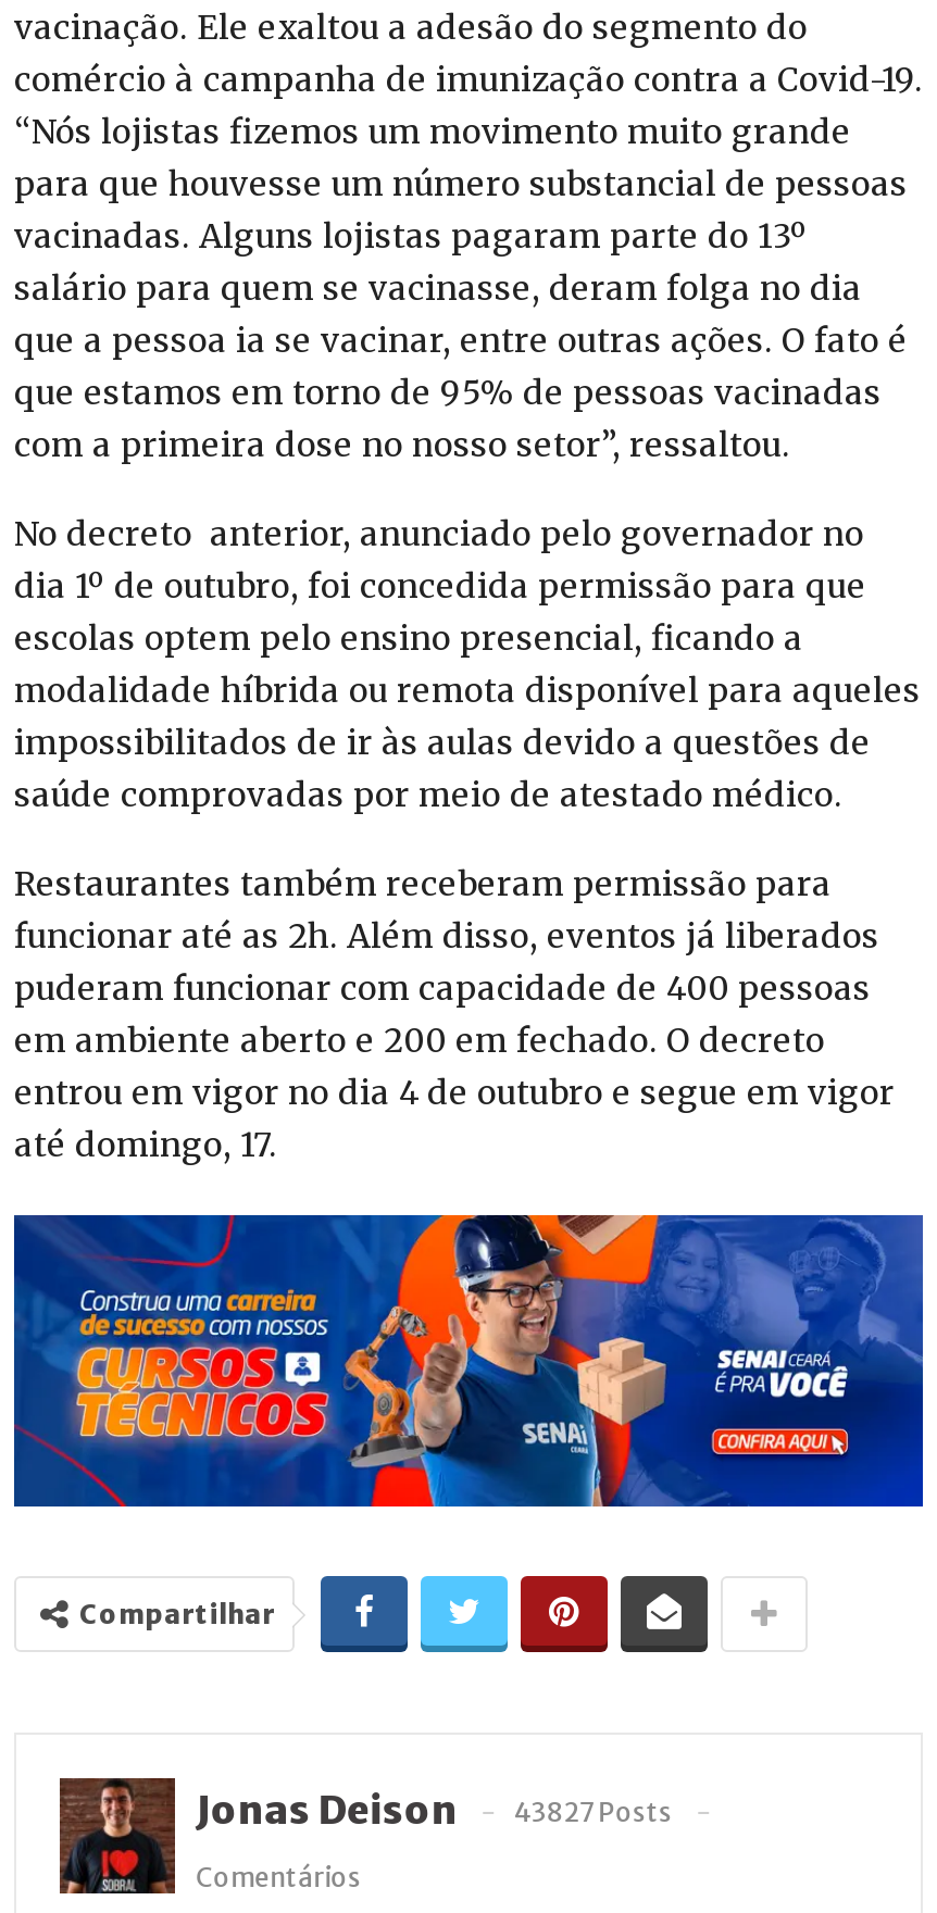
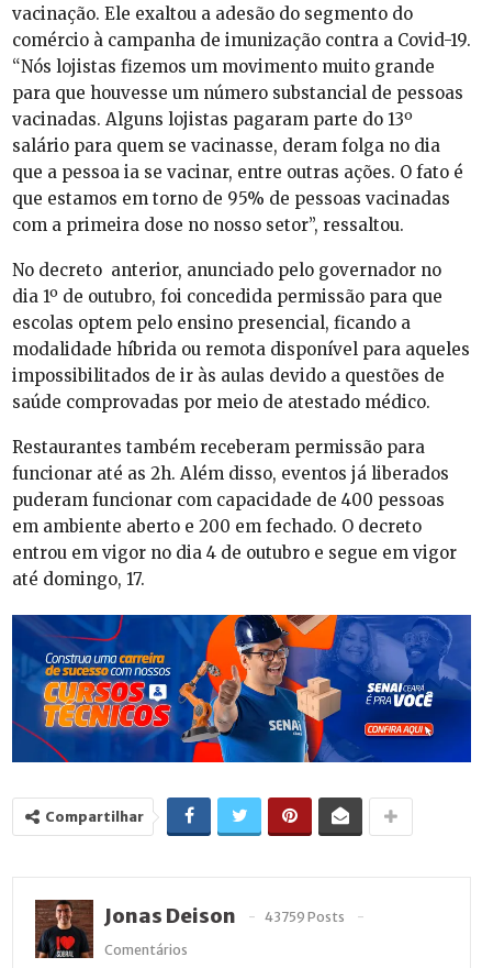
- Jonas Deison 43827 Posts
+ Jonas Deison 43759 Posts
